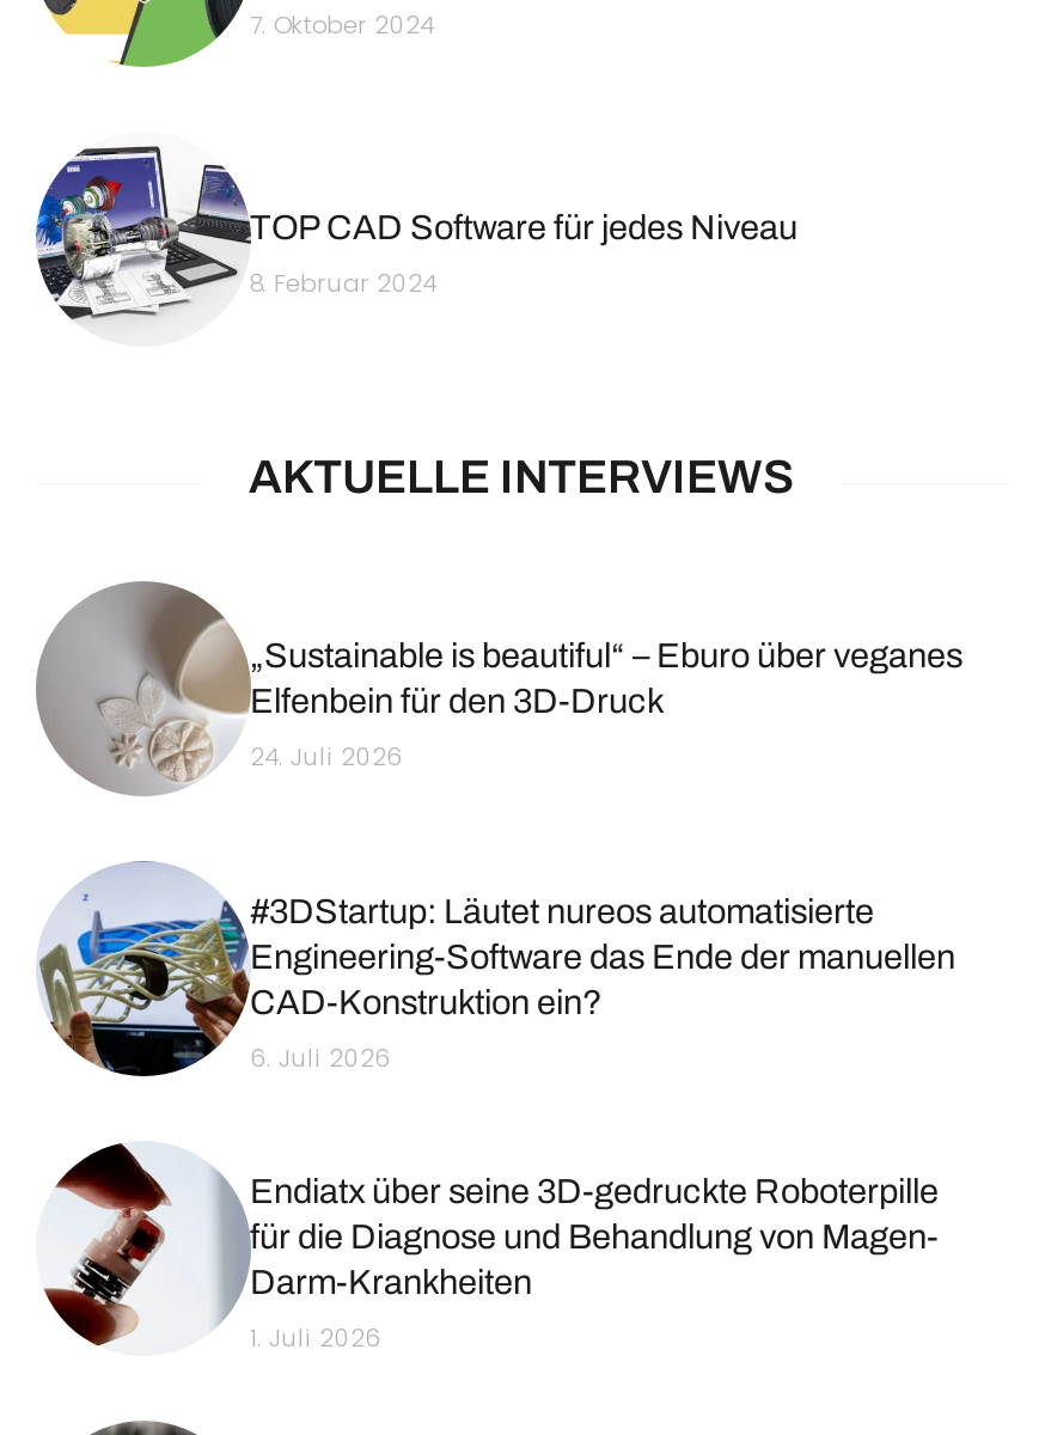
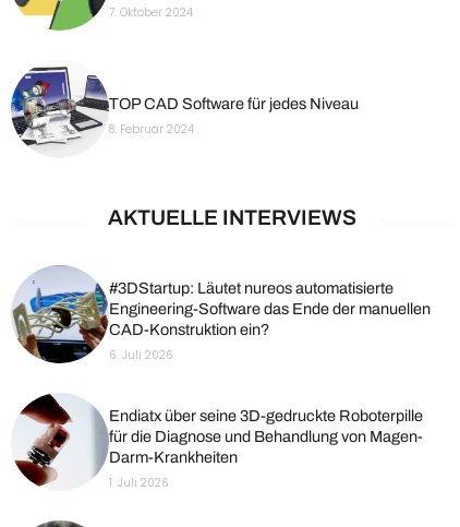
- [image]
- „Sustainable is beautiful“ – Eburo über veganes
- Elfenbein für den 3D-Druck
- 24. Juli 2026
